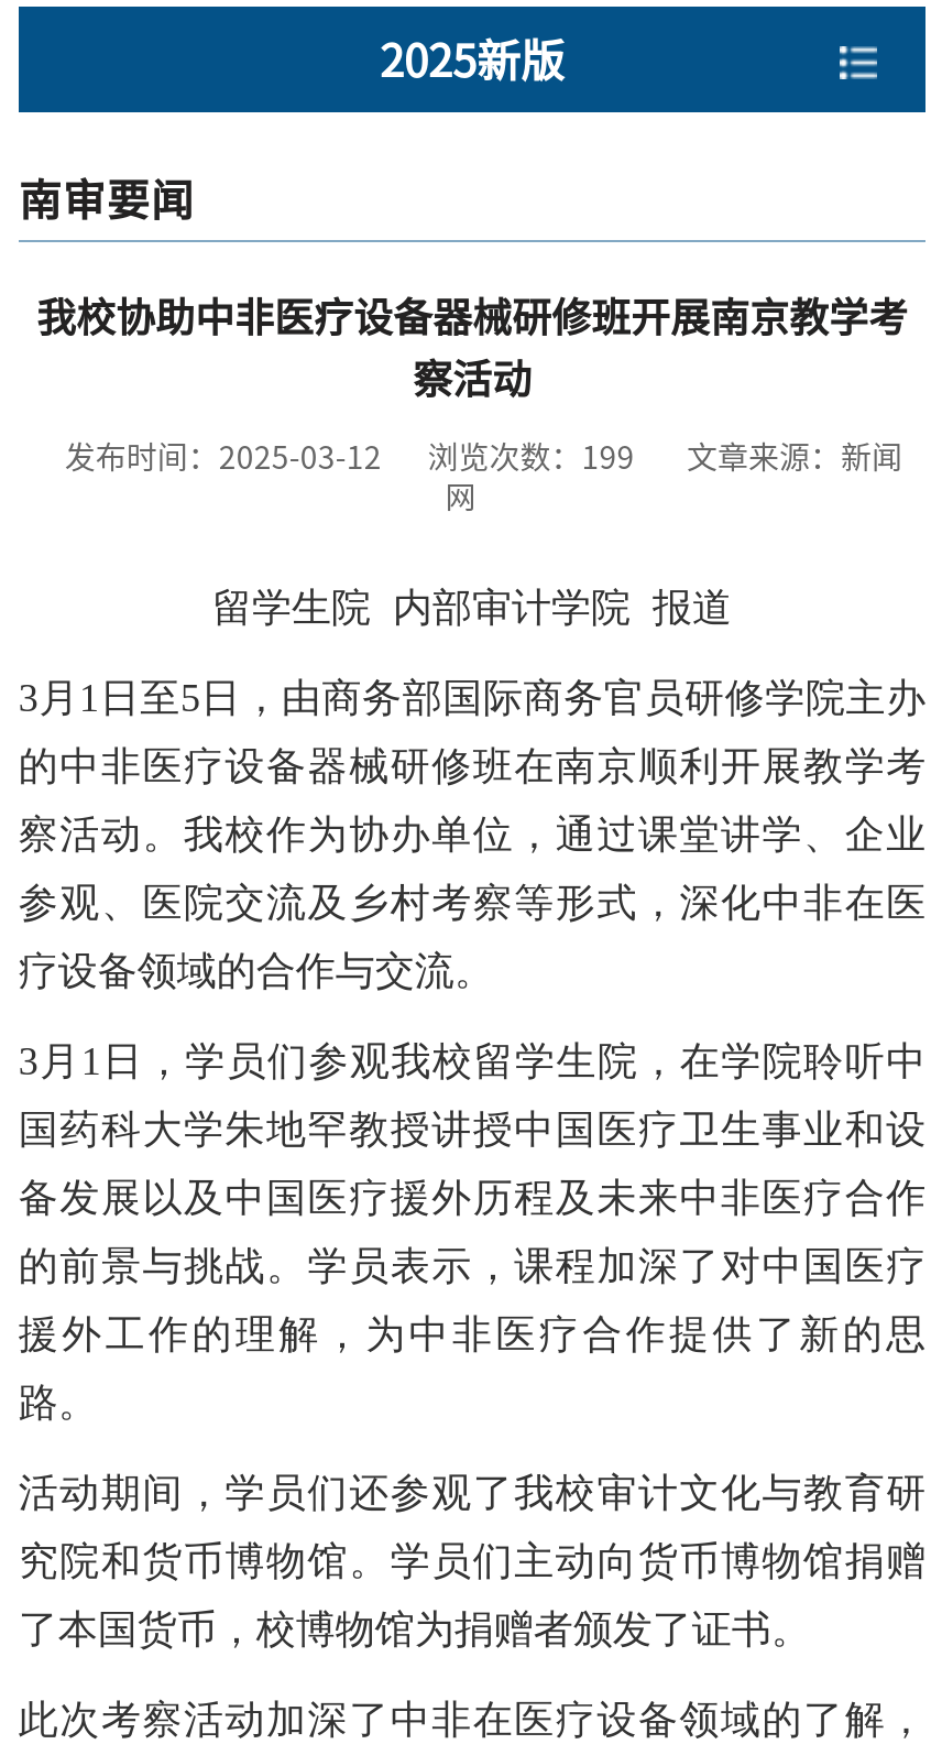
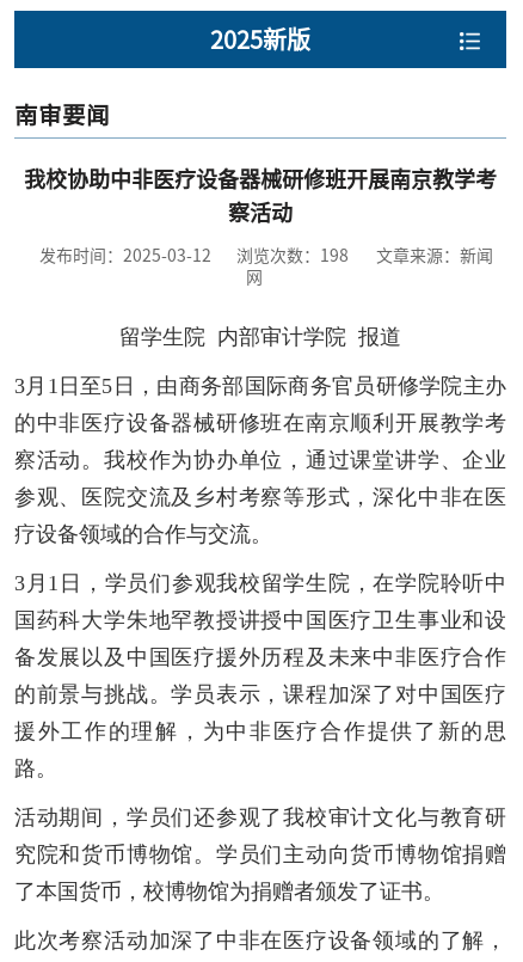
- 发布时间：2025-03-12 浏览次数：199 文章来源：新闻
+ 发布时间：2025-03-12 浏览次数：198 文章来源：新闻
